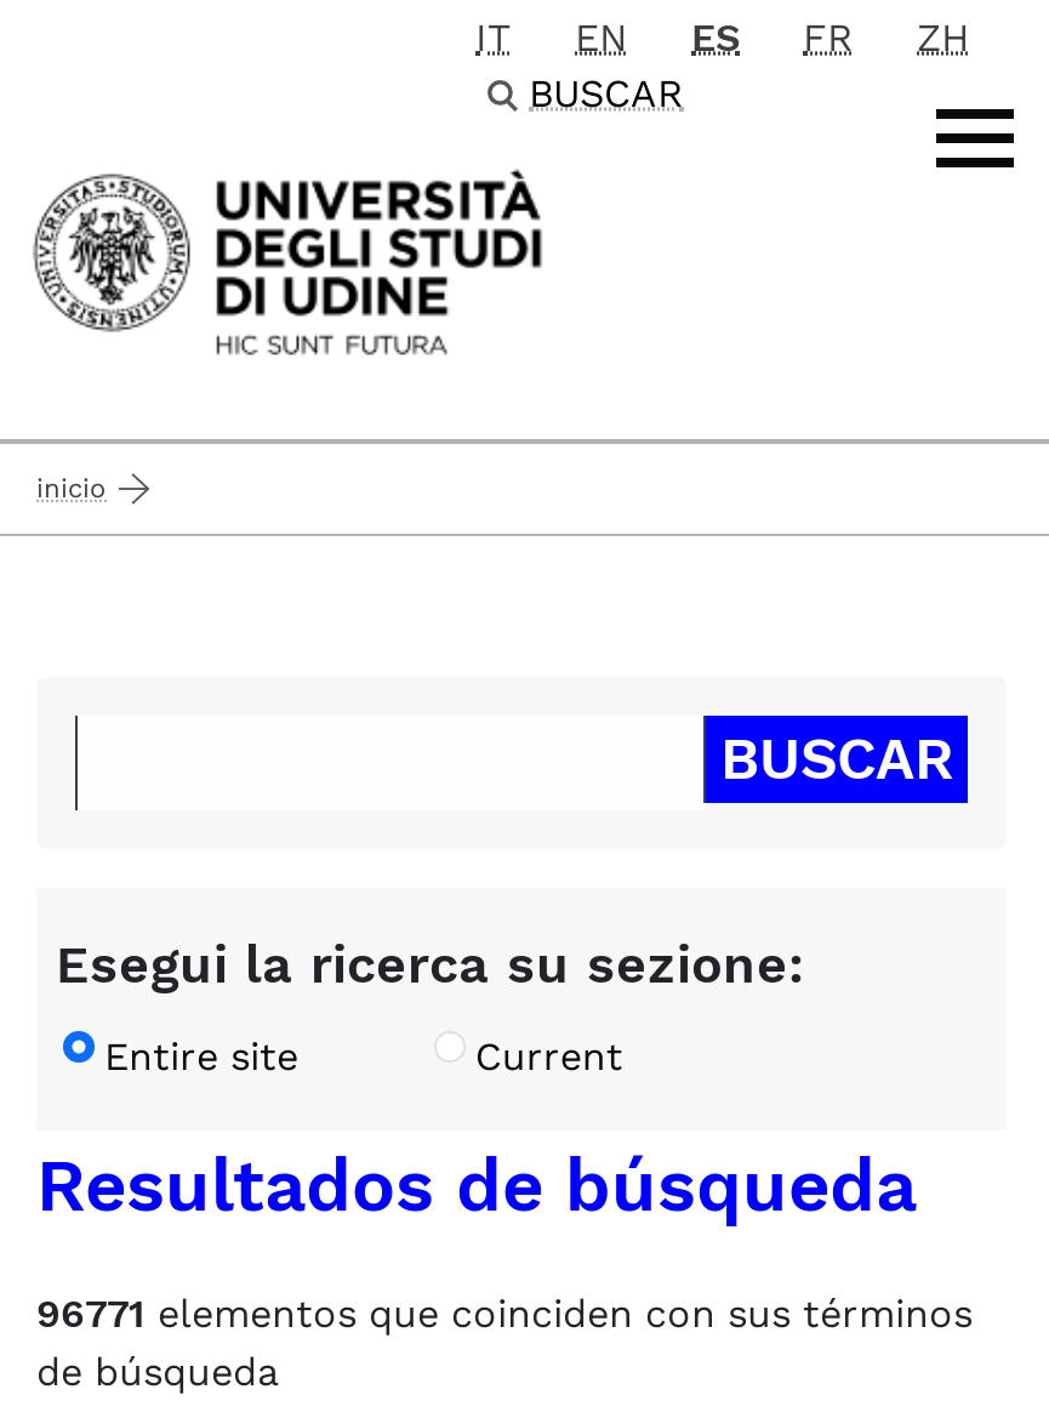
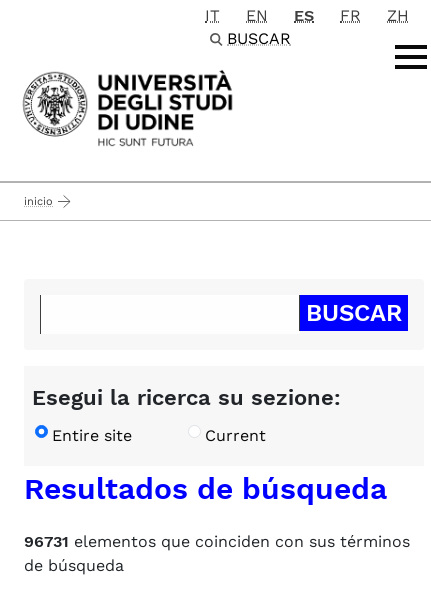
- 96771 elementos que coinciden con sus términos
+ 96731 elementos que coinciden con sus términos
